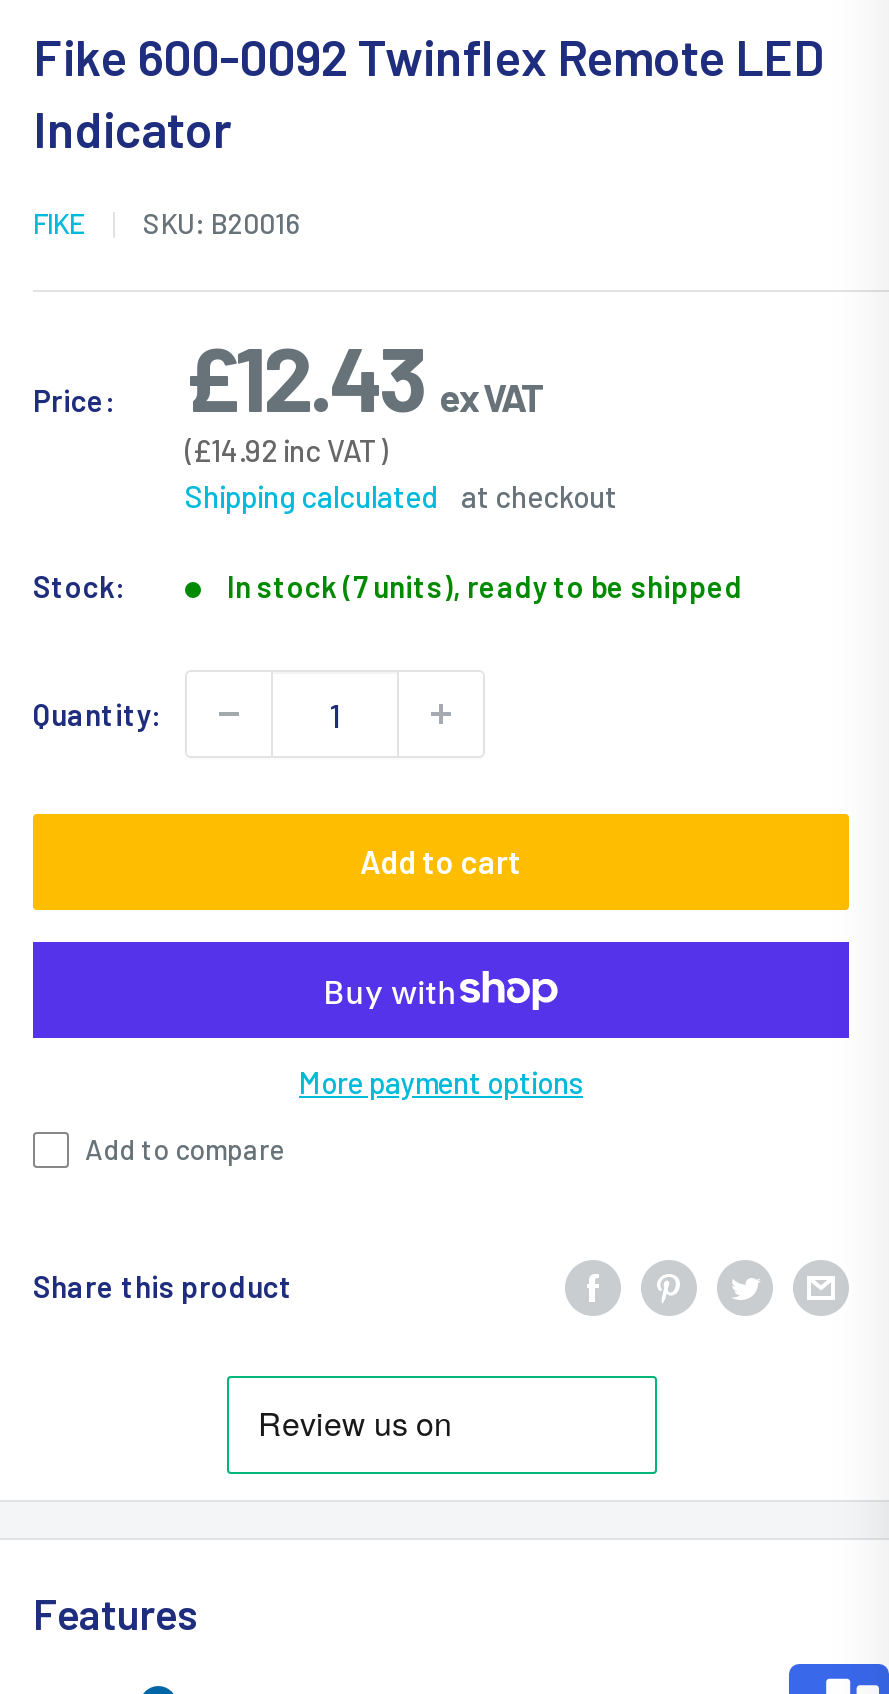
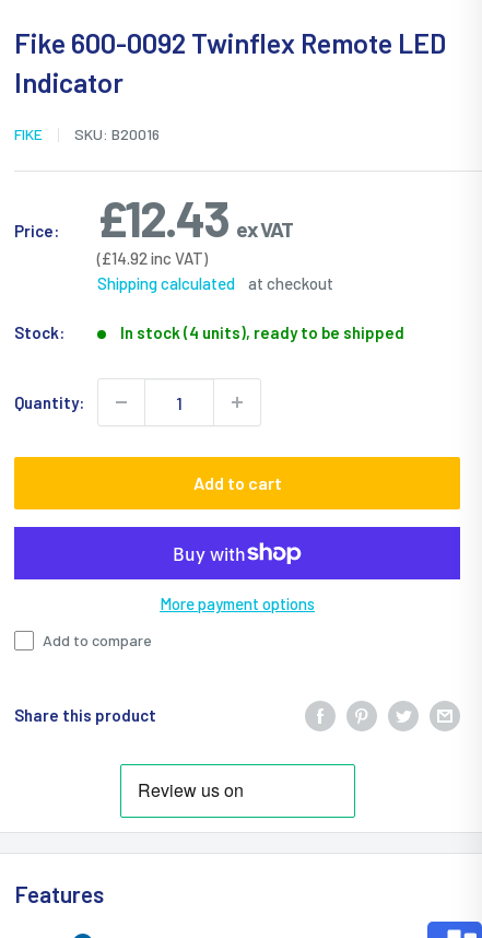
- In stock (7 units), ready to be shipped
+ In stock (4 units), ready to be shipped
